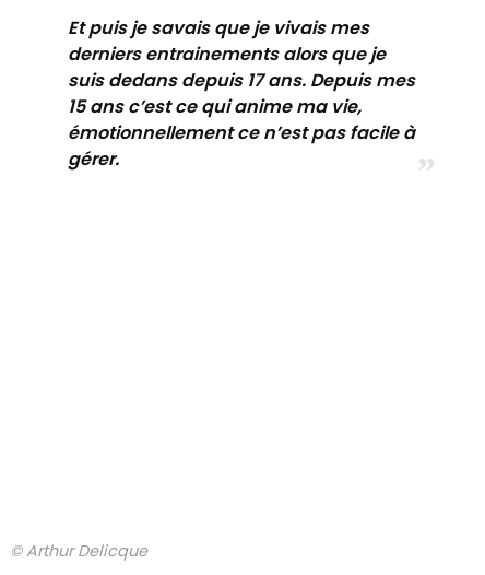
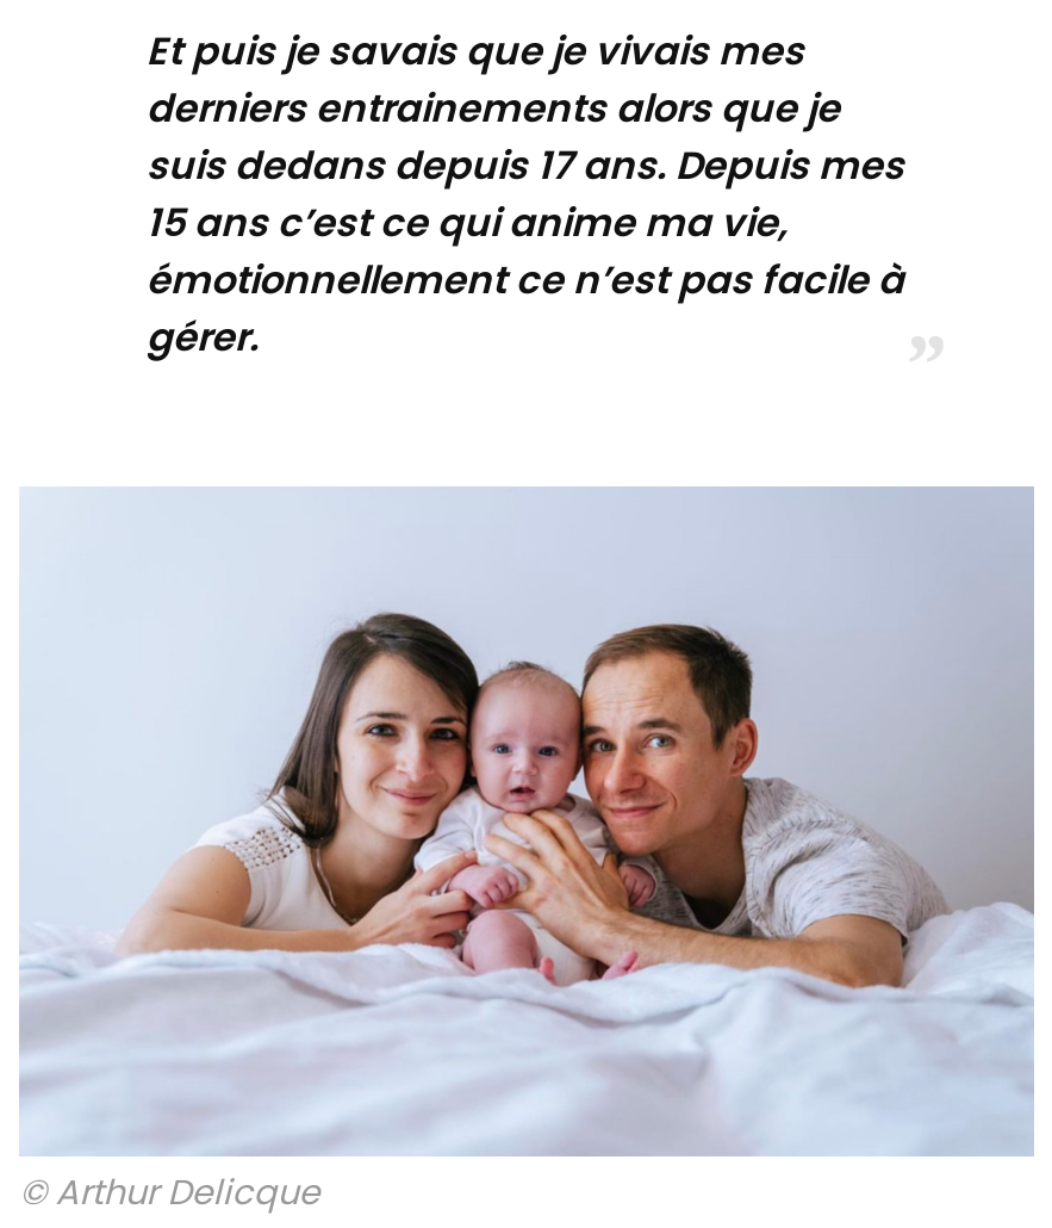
+ [image]
